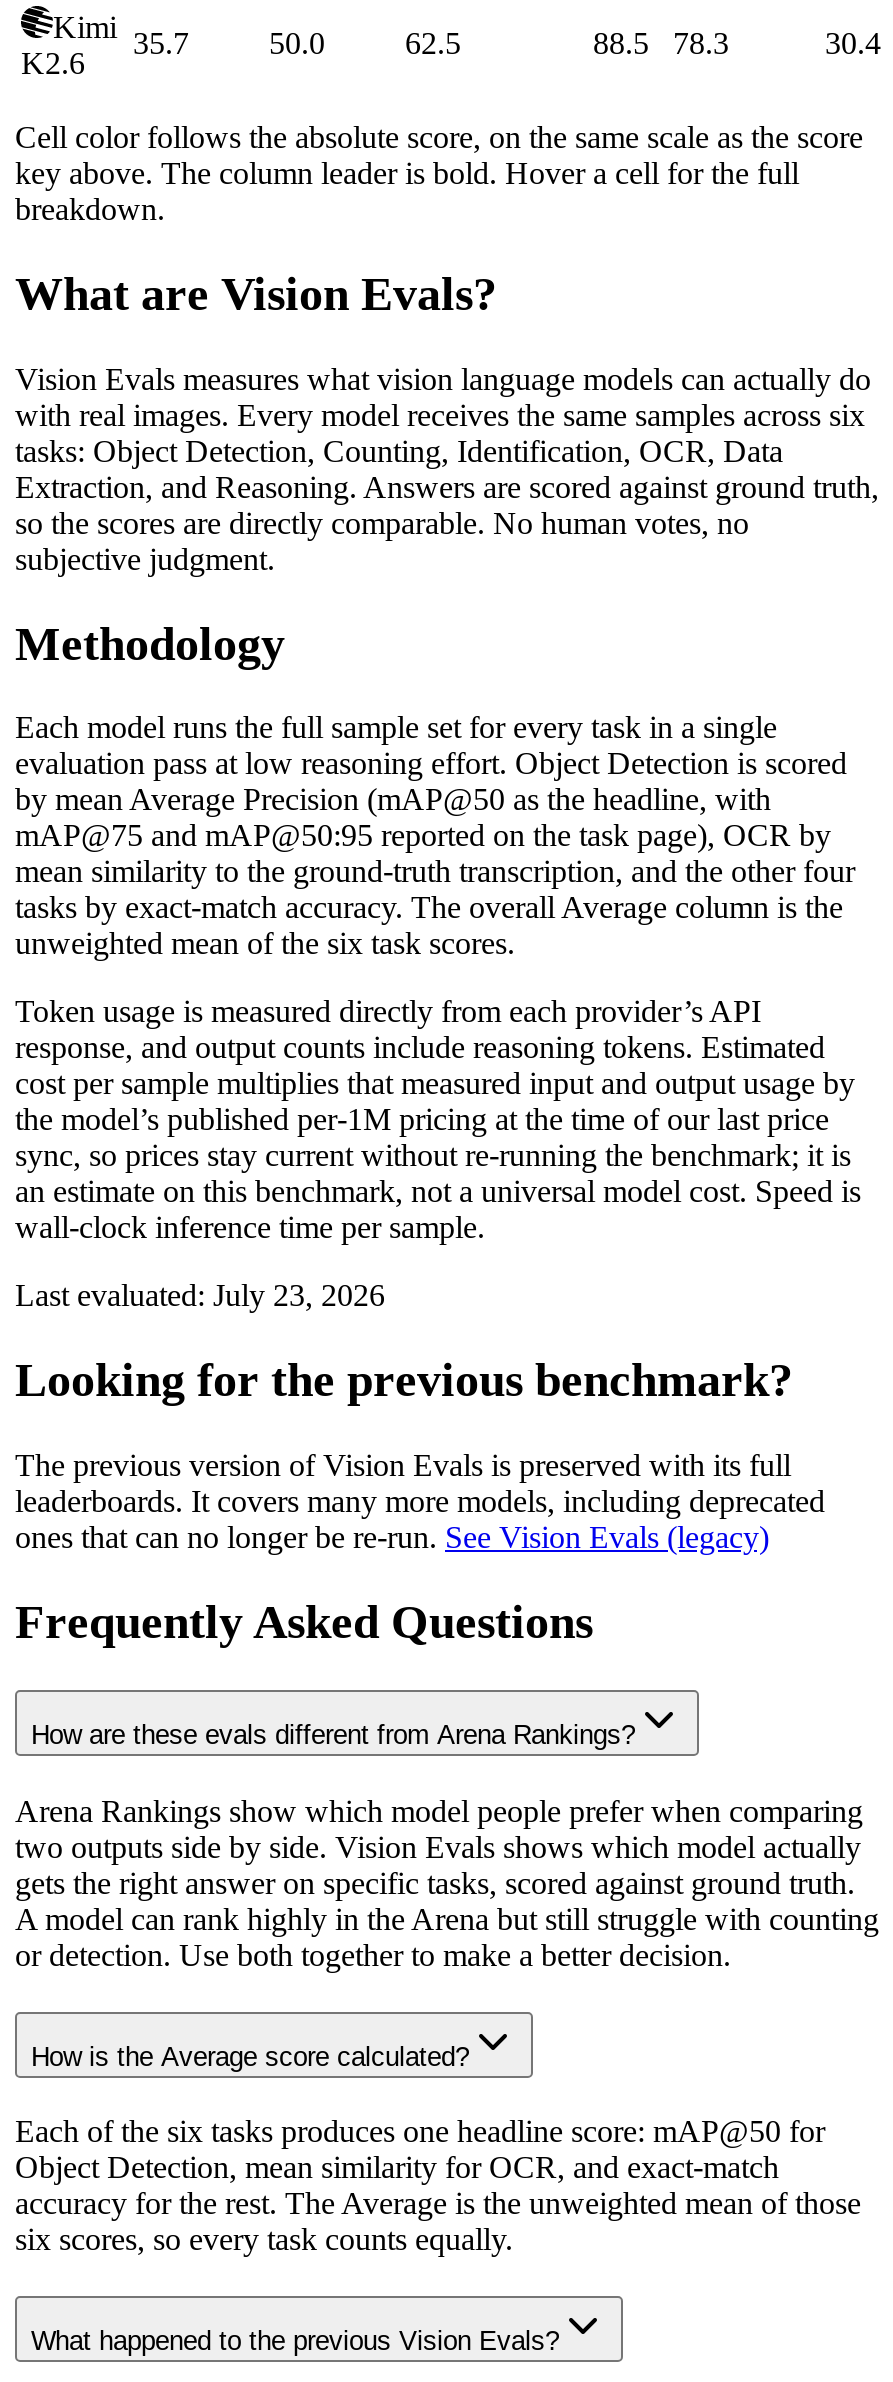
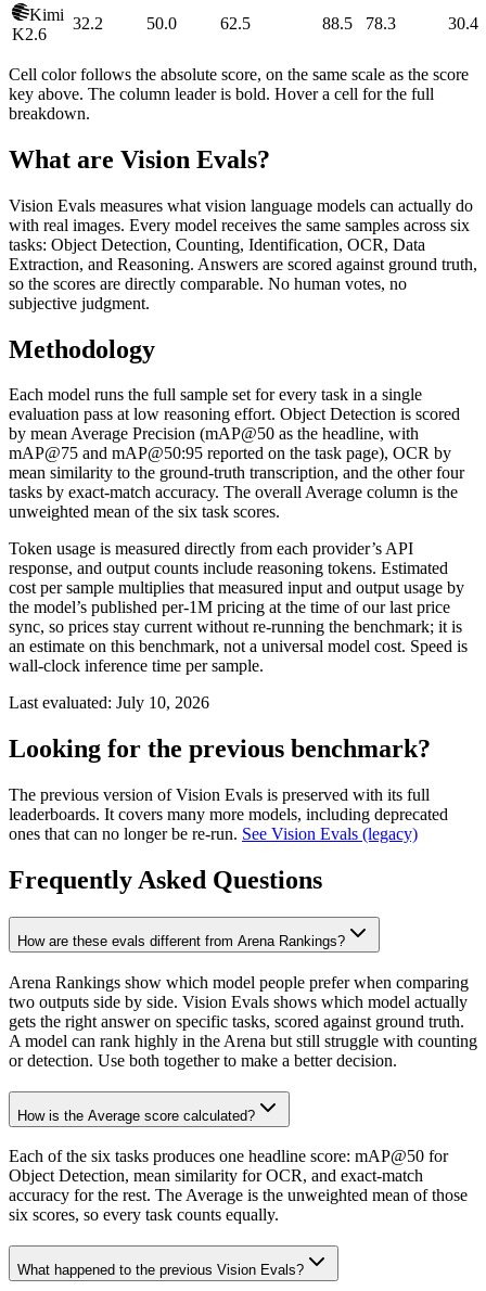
- Kimi 35.7
+ Kimi 32.2

- Last evaluated: July 23, 2026
+ Last evaluated: July 10, 2026
